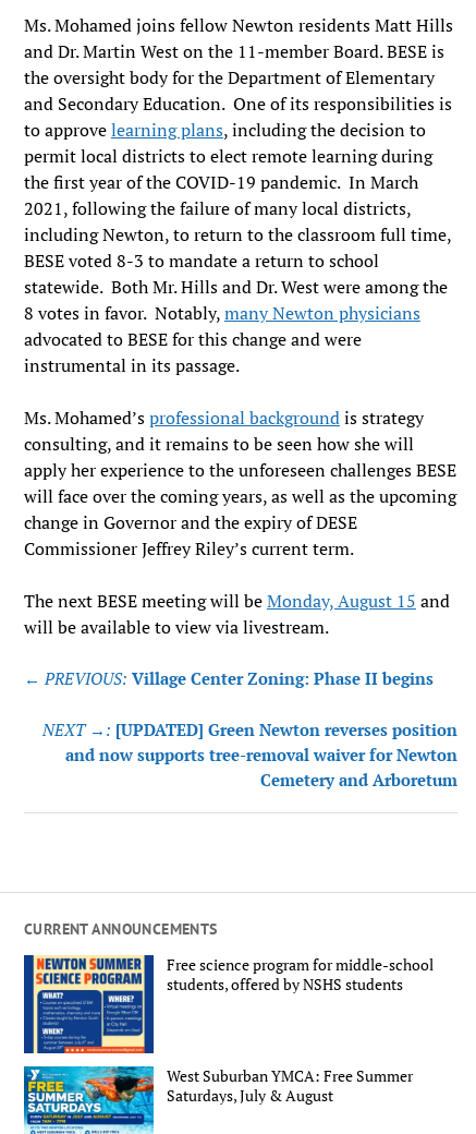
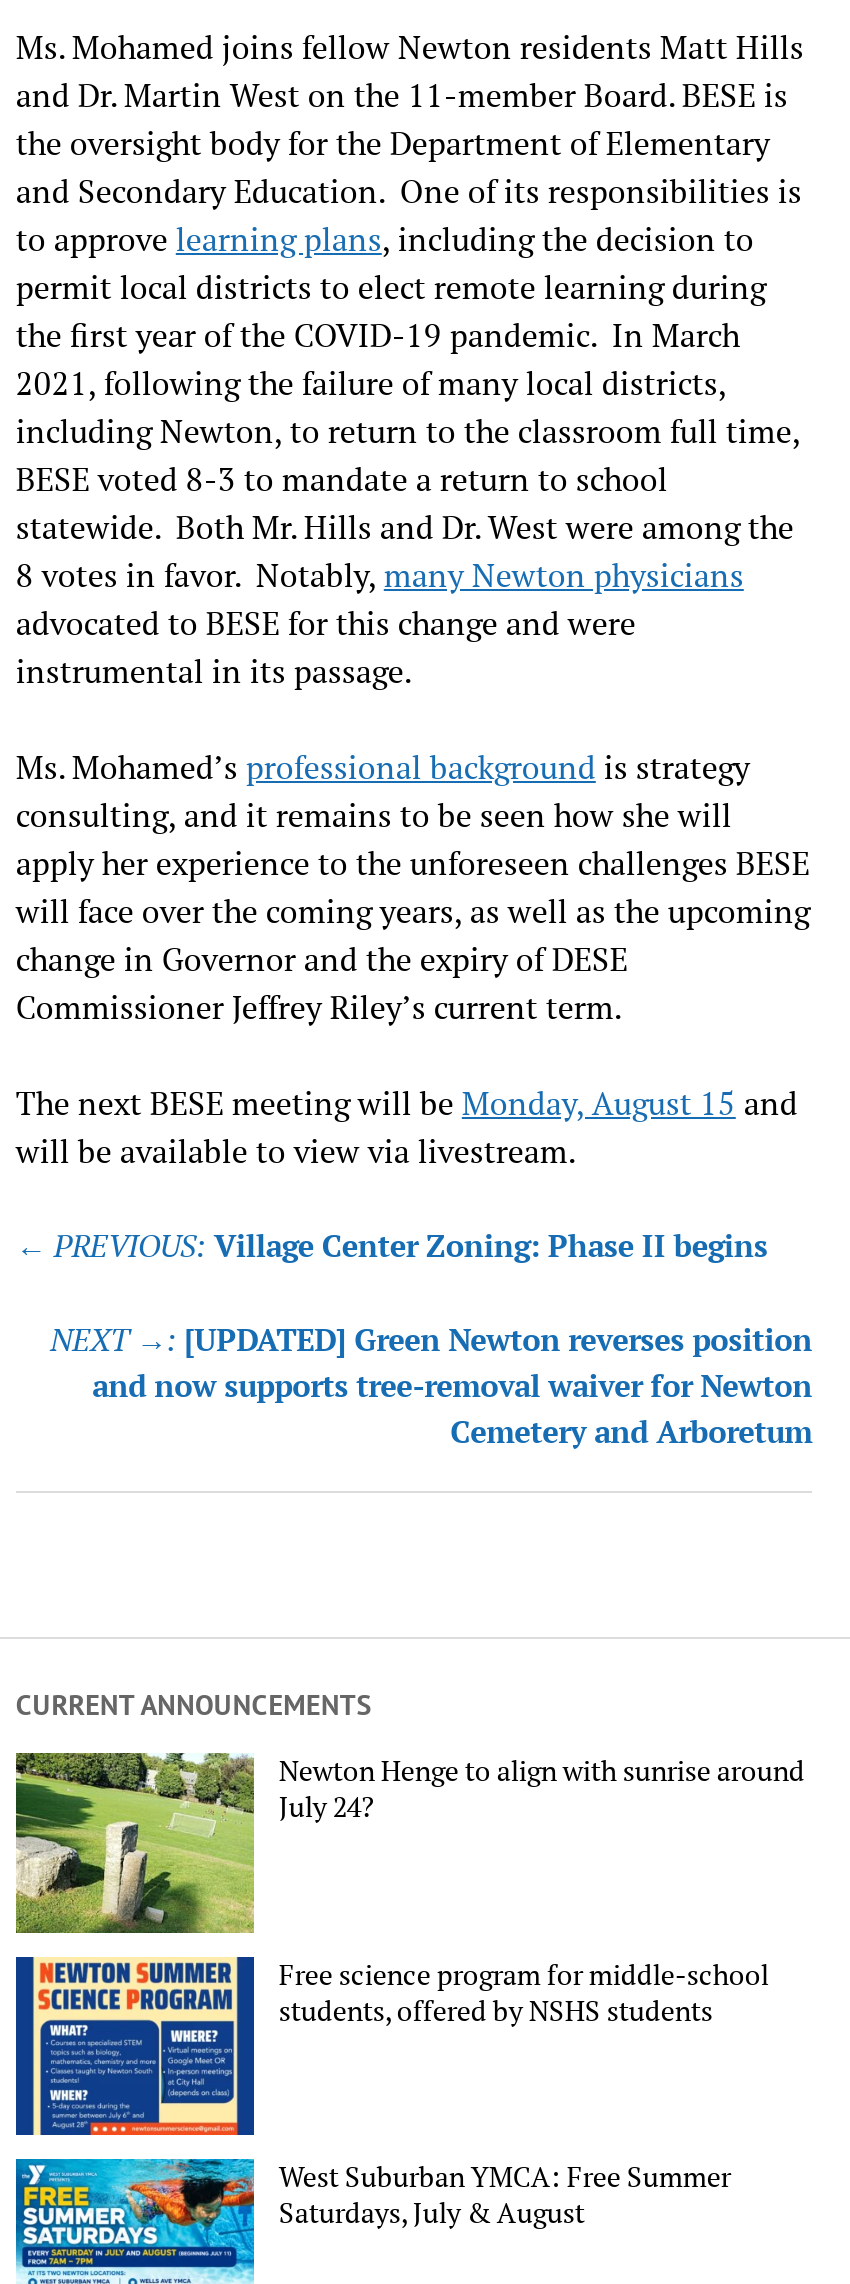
+ [image]
+ Newton Henge to align with sunrise around
+ July 24?
